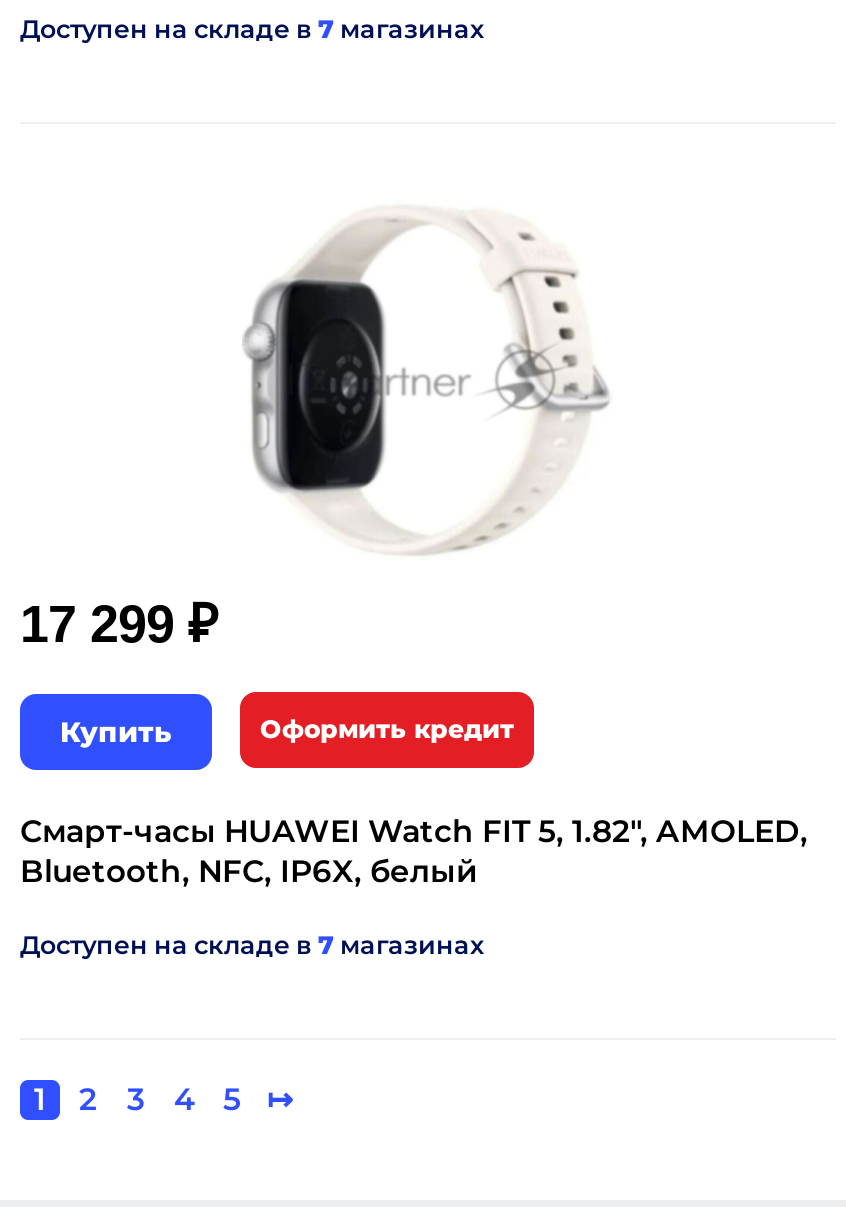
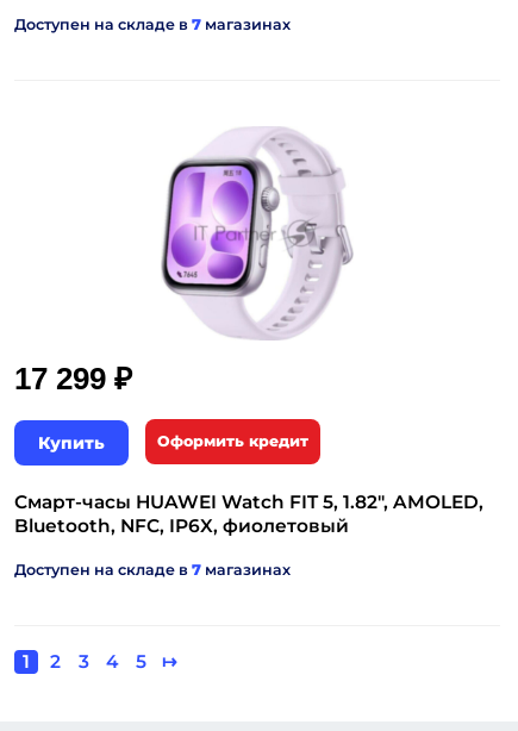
- [image]
+ [image]

- Bluetooth, NFC, IP6X, белый
+ Bluetooth, NFC, IP6X, фиолетовый
